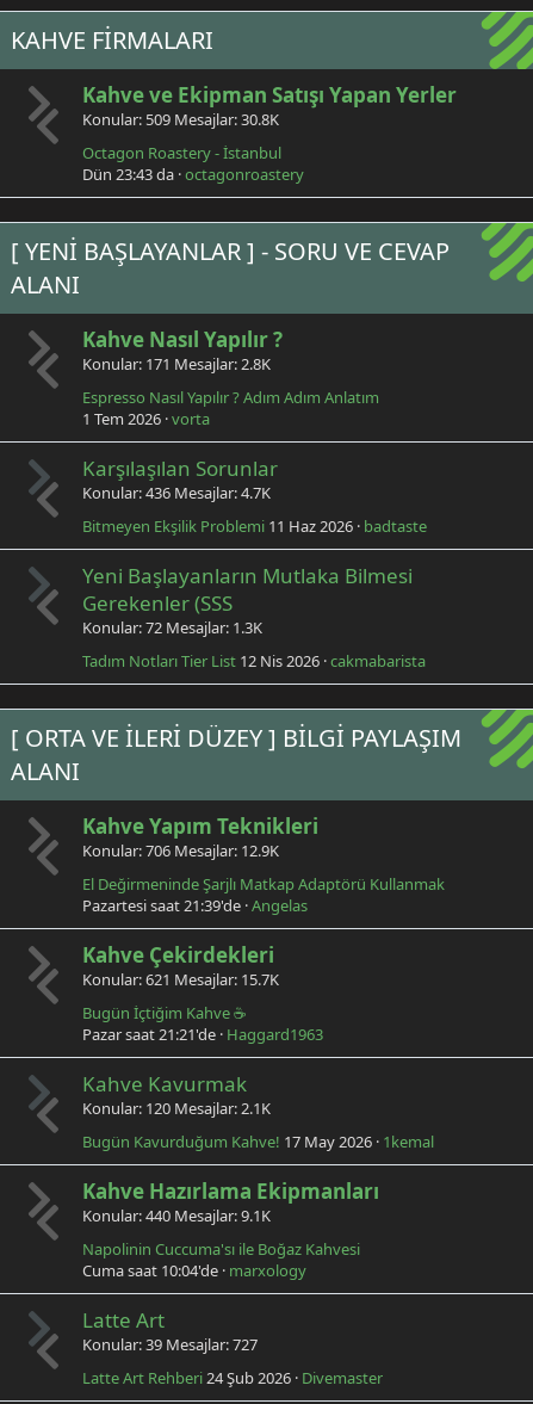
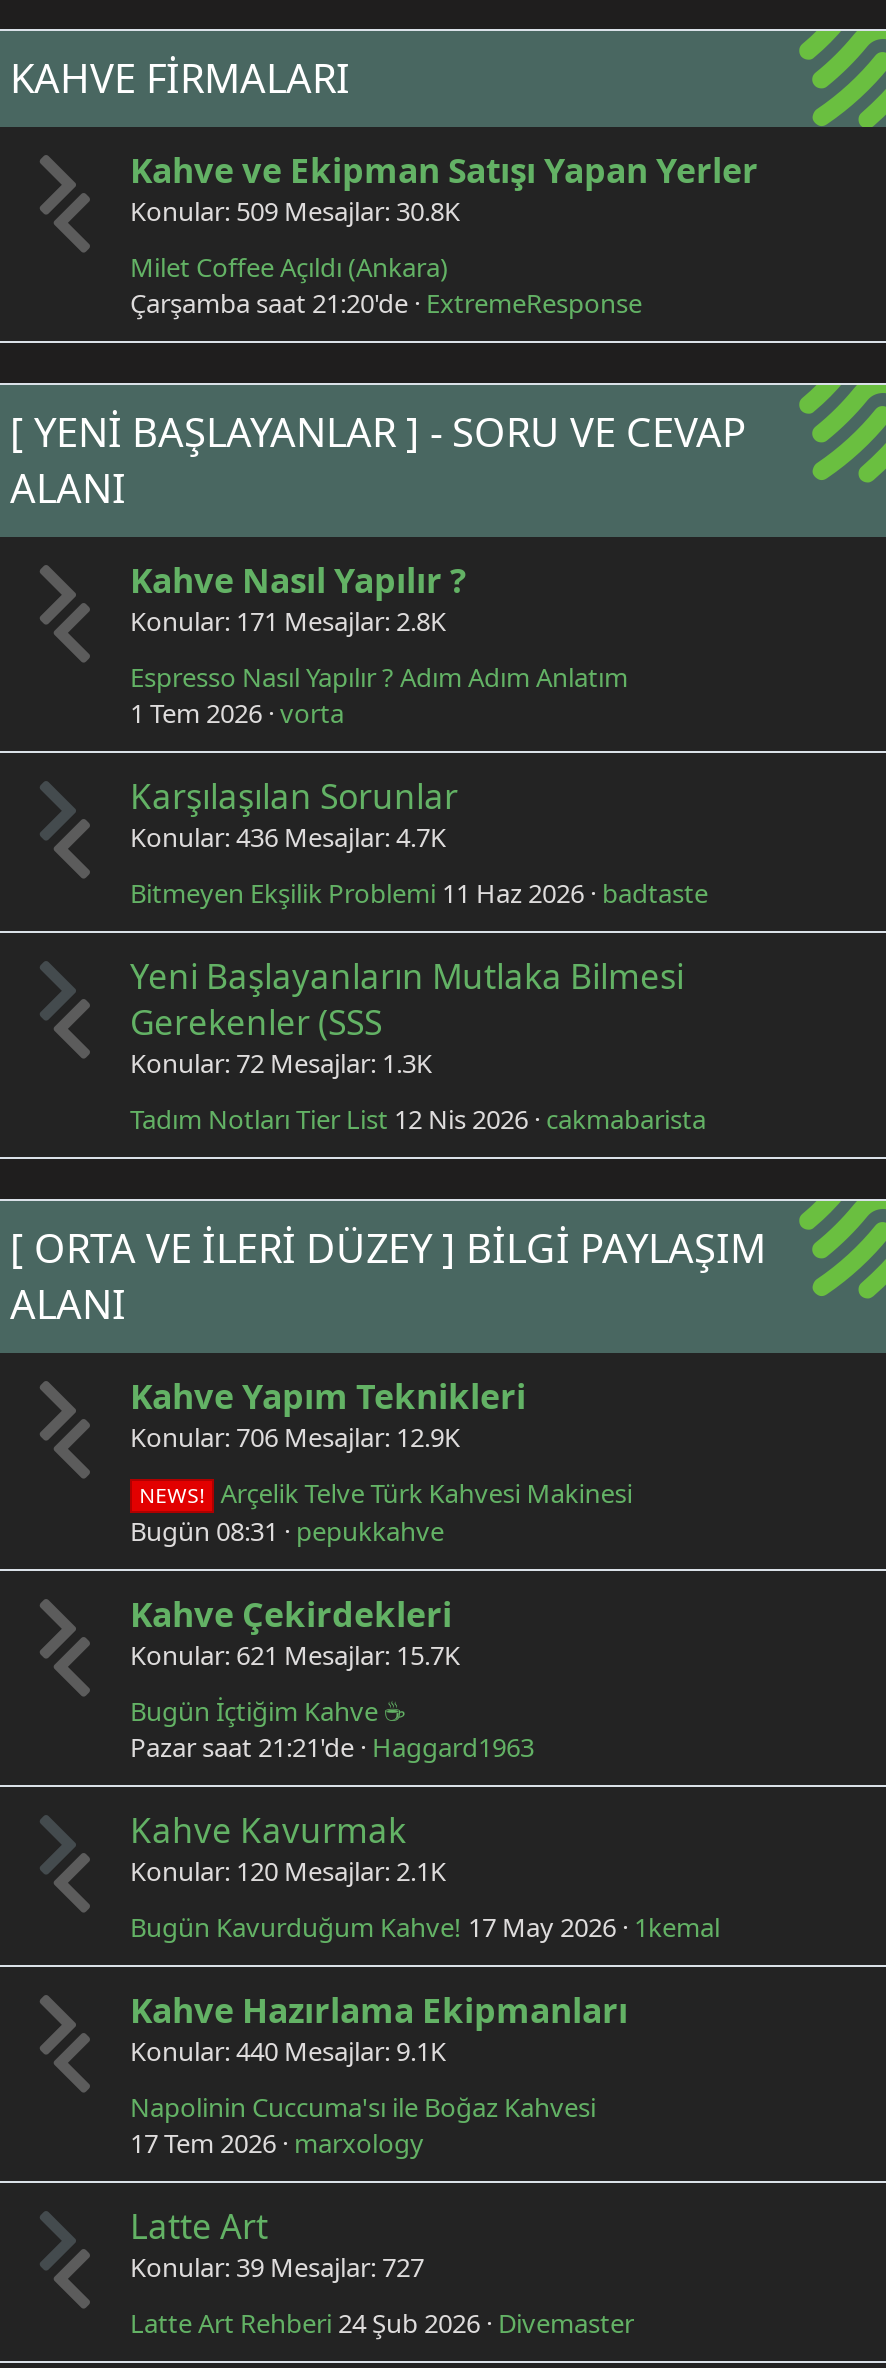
- Octagon Roastery - İstanbul
- Dün 23:43 da octagonroastery
+ Milet Coffee Açıldı (Ankara)
+ Çarşamba saat 21:20'de ExtremeResponse

- El Değirmeninde Şarjlı Matkap Adaptörü Kullanmak
- Pazartesi saat 21:39'de Angelas
+ NEWS! Arçelik Telve Türk Kahvesi Makinesi
+ Bugün 08:31 pepukkahve

- Cuma saat 10:04'de marxology
+ 17 Tem 2026 marxology
